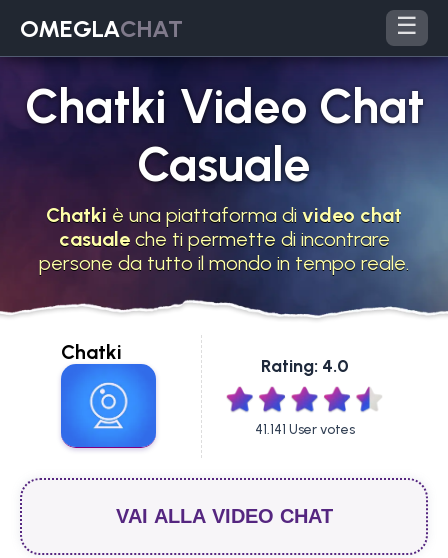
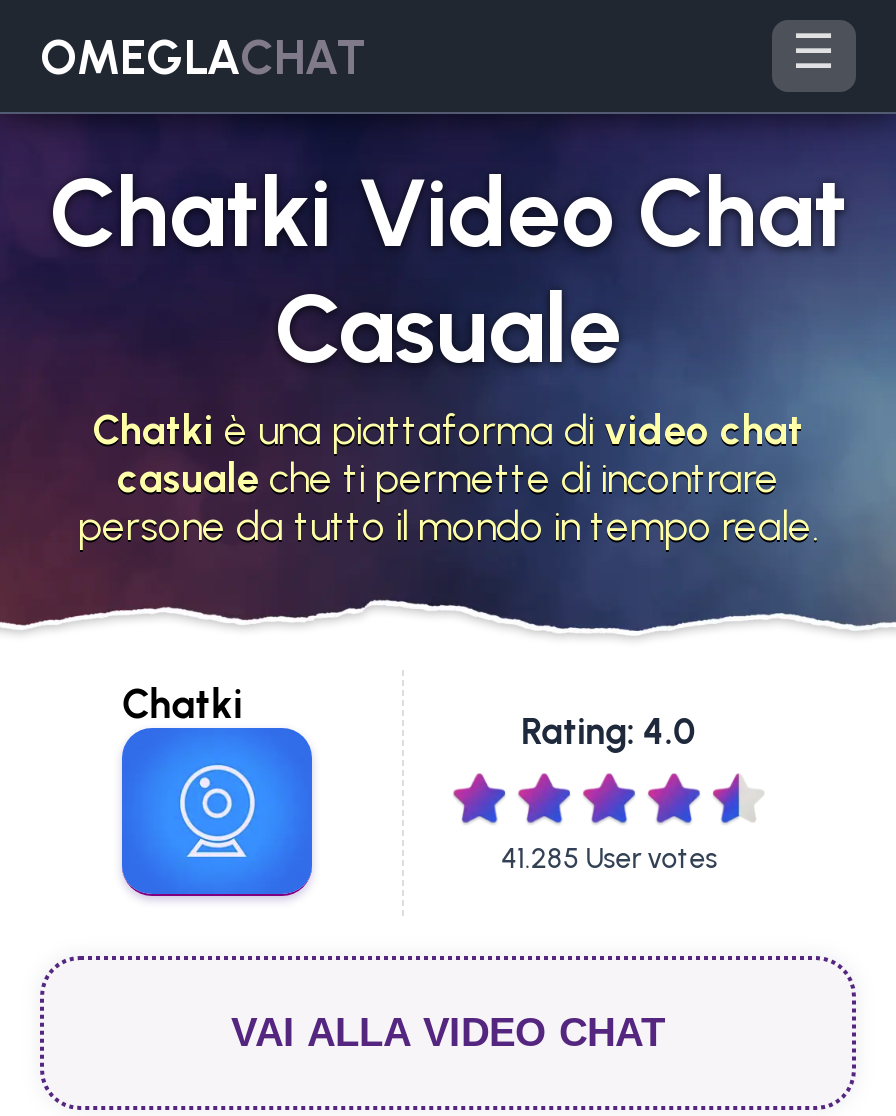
- 41.141 User votes
+ 41.285 User votes
